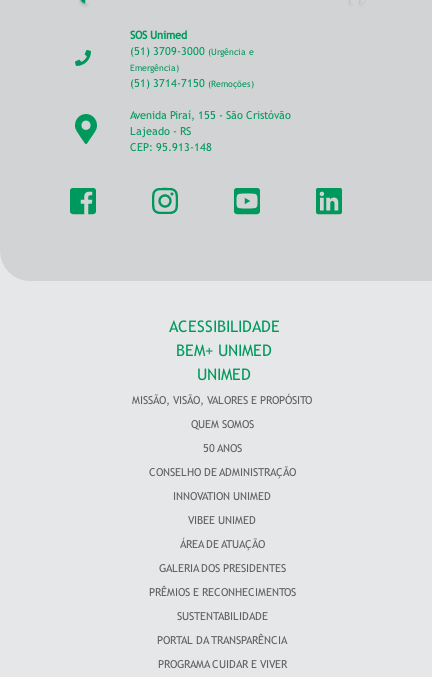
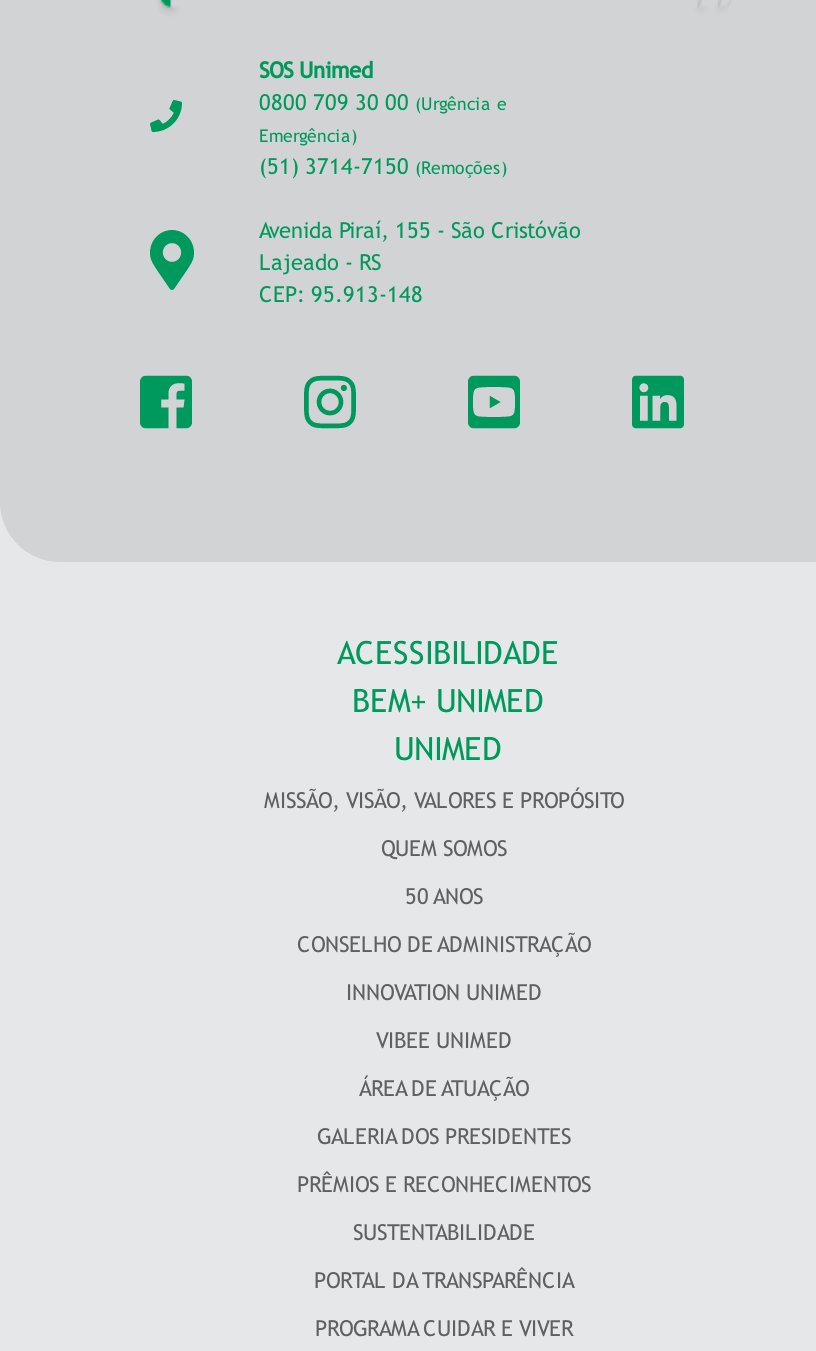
- (51) 3709-3000 (Urgência e
+ 0800 709 30 00 (Urgência e
